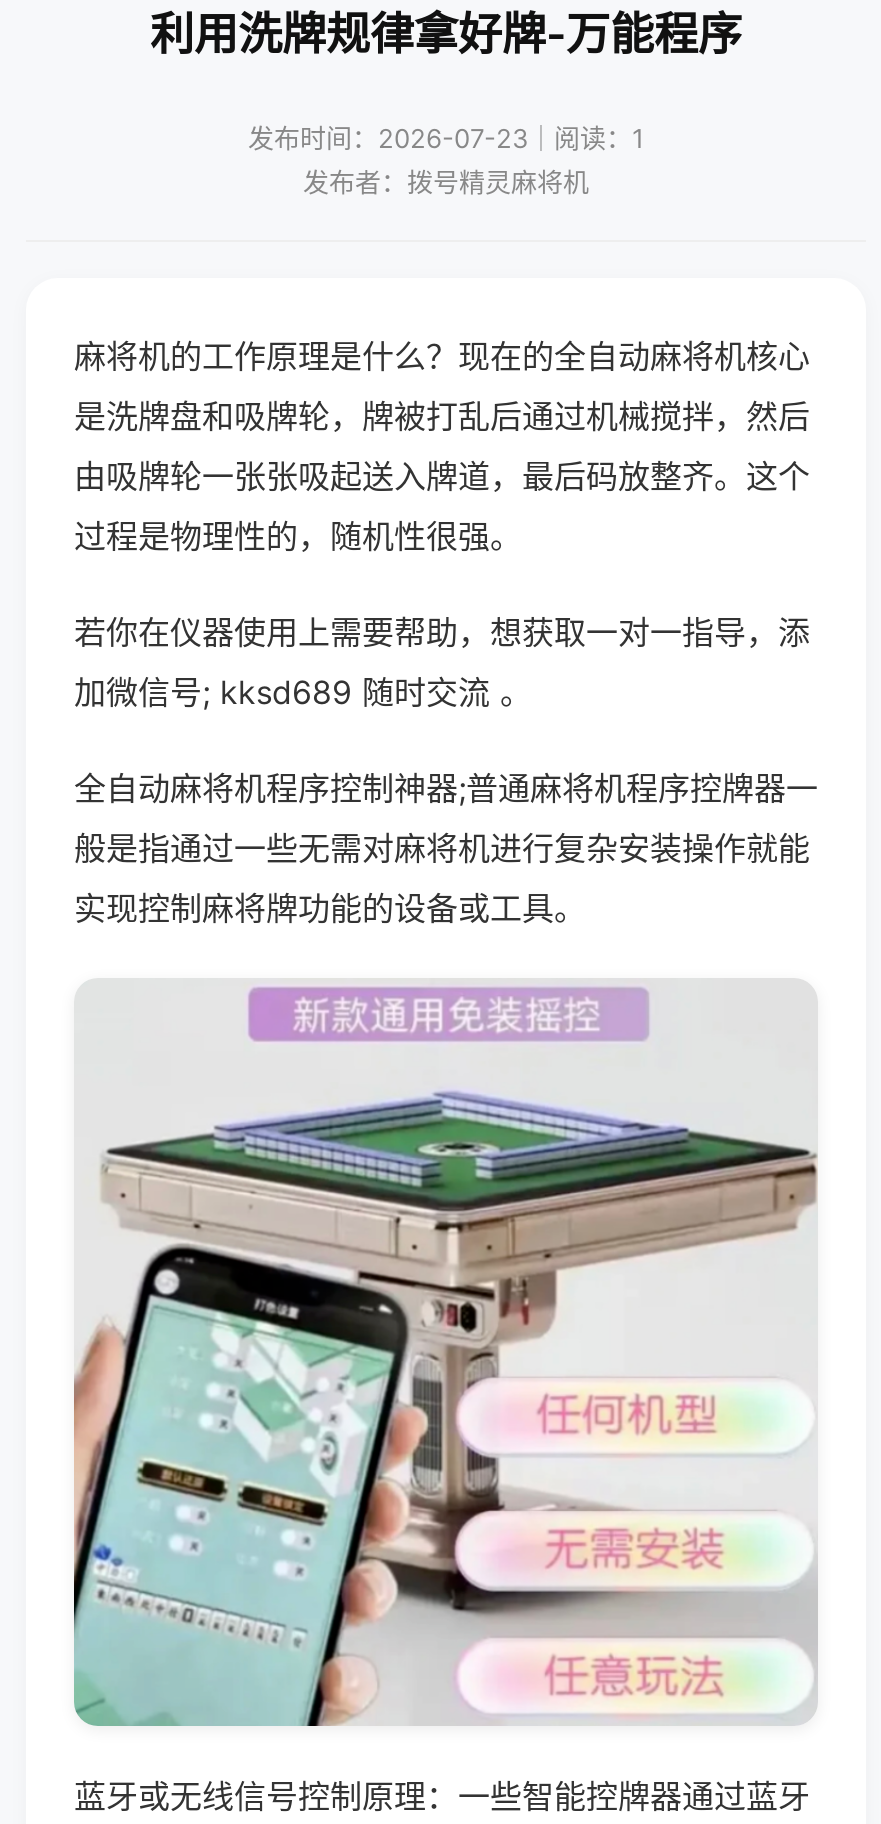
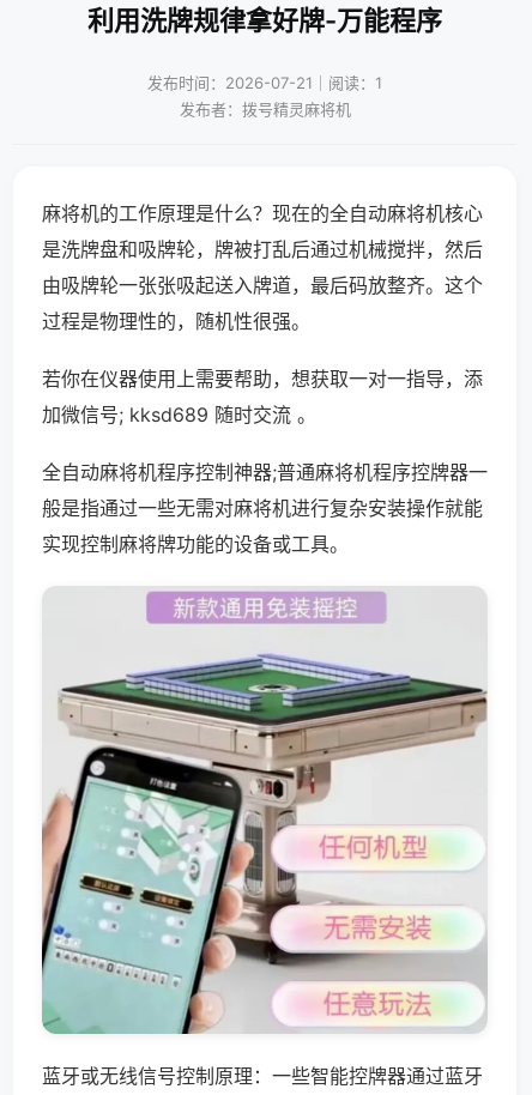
- 发布时间：2026-07-23｜阅读：1
+ 发布时间：2026-07-21｜阅读：1
